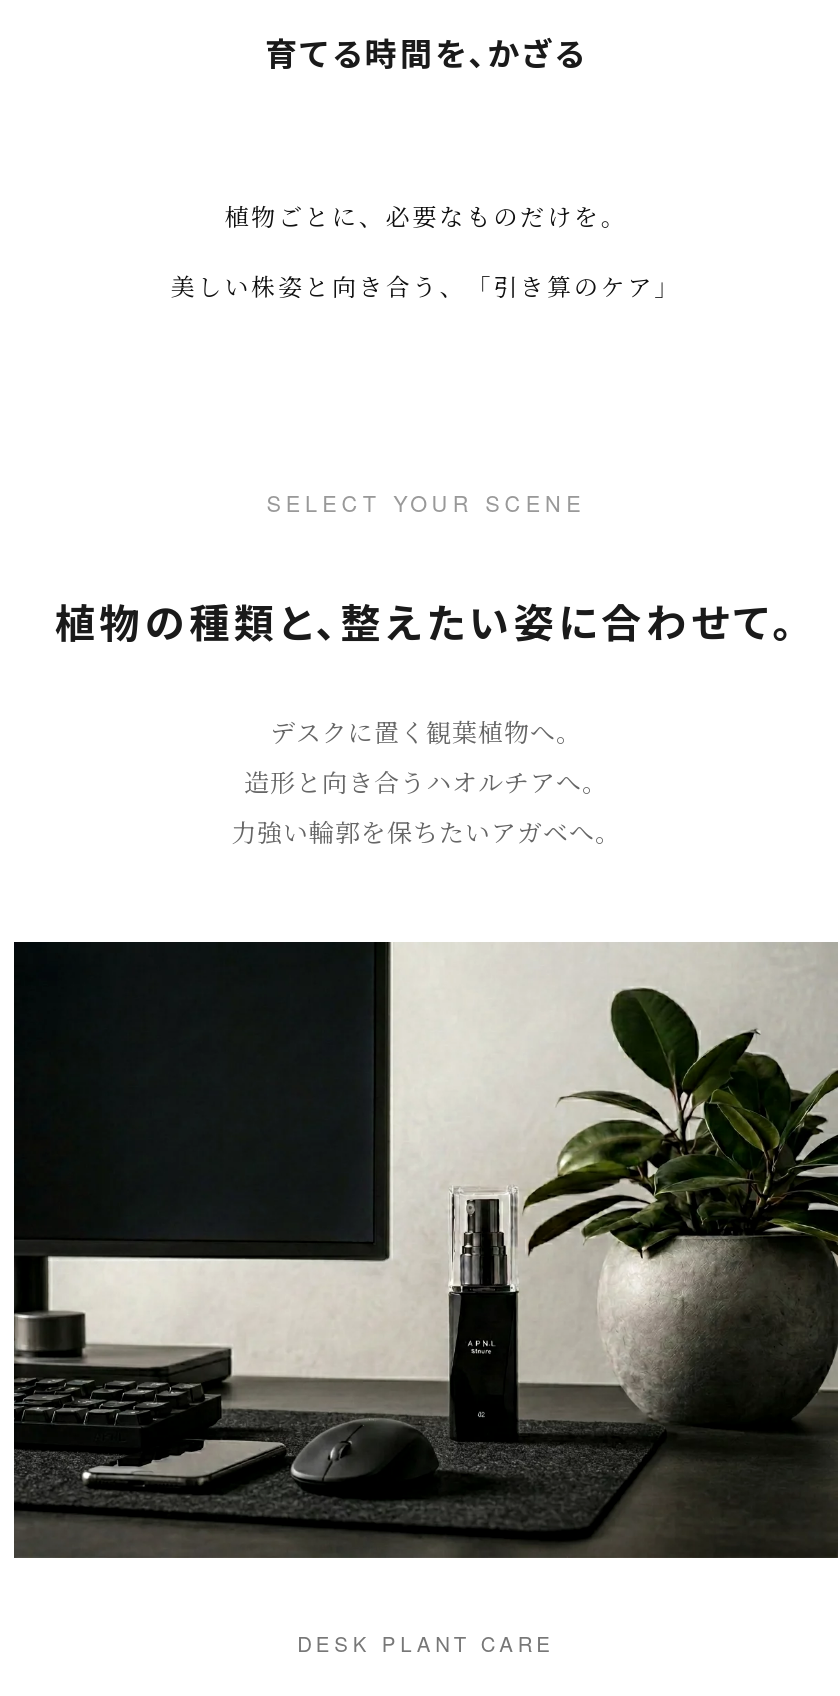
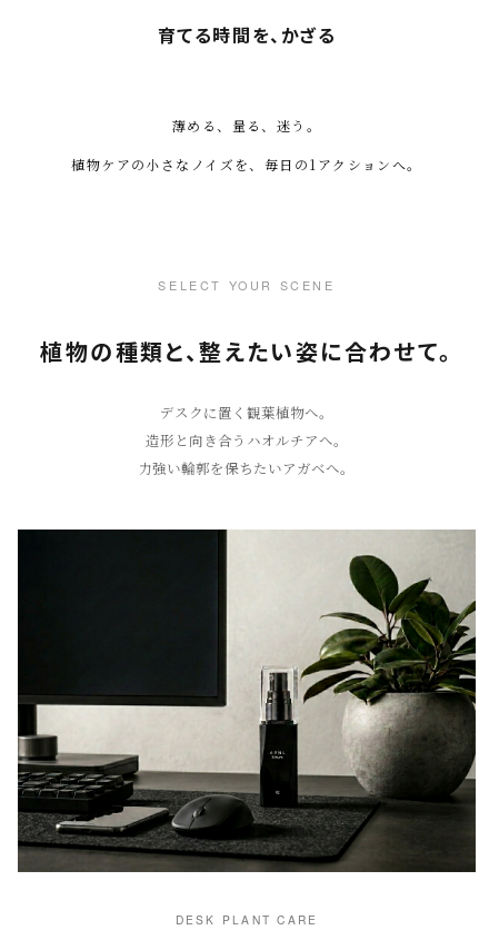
- 植物ごとに、必要なものだけを。
+ 薄める、量る、迷う。

- 美しい株姿と向き合う、「引き算のケア」
+ 植物ケアの小さなノイズを、毎日の1アクションへ。
